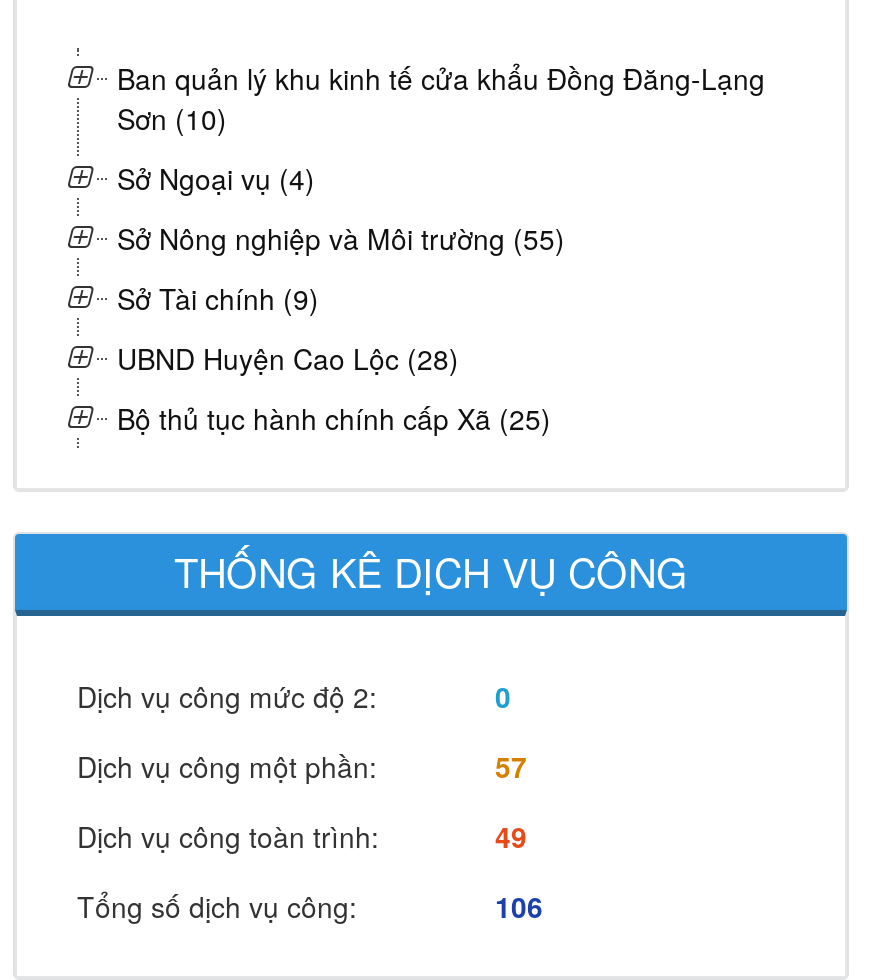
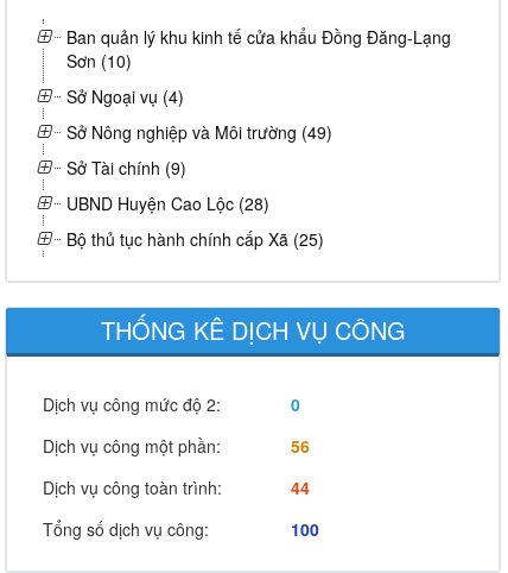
- Sở Nông nghiệp và Môi trường (55)
+ Sở Nông nghiệp và Môi trường (49)

- 57
+ 56

- 49
+ 44

- 106
+ 100
